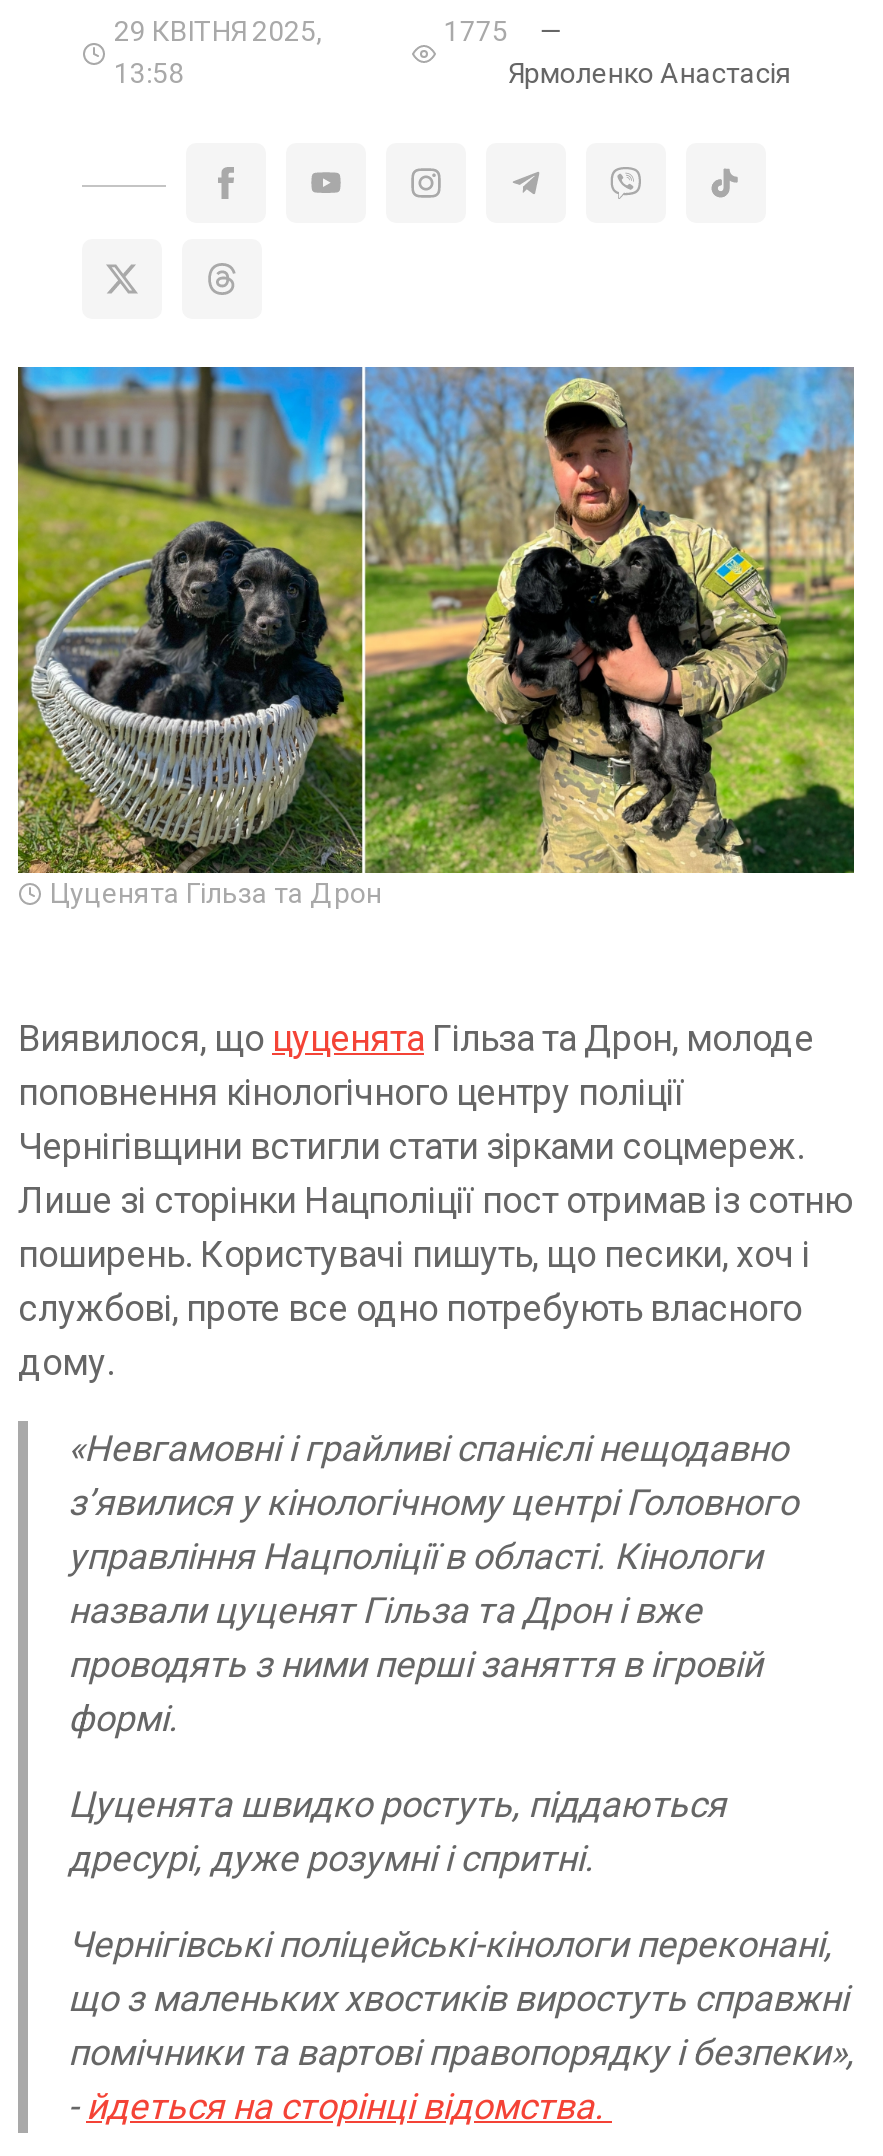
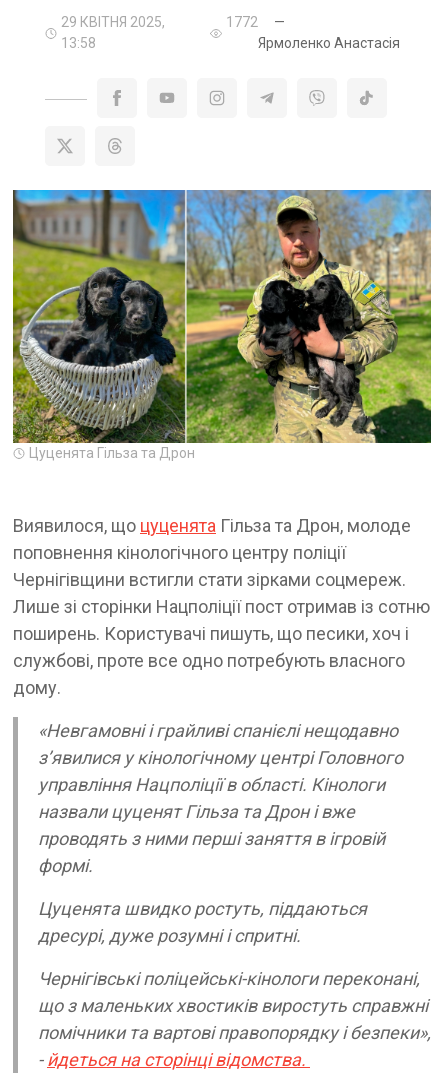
- 1775
+ 1772
